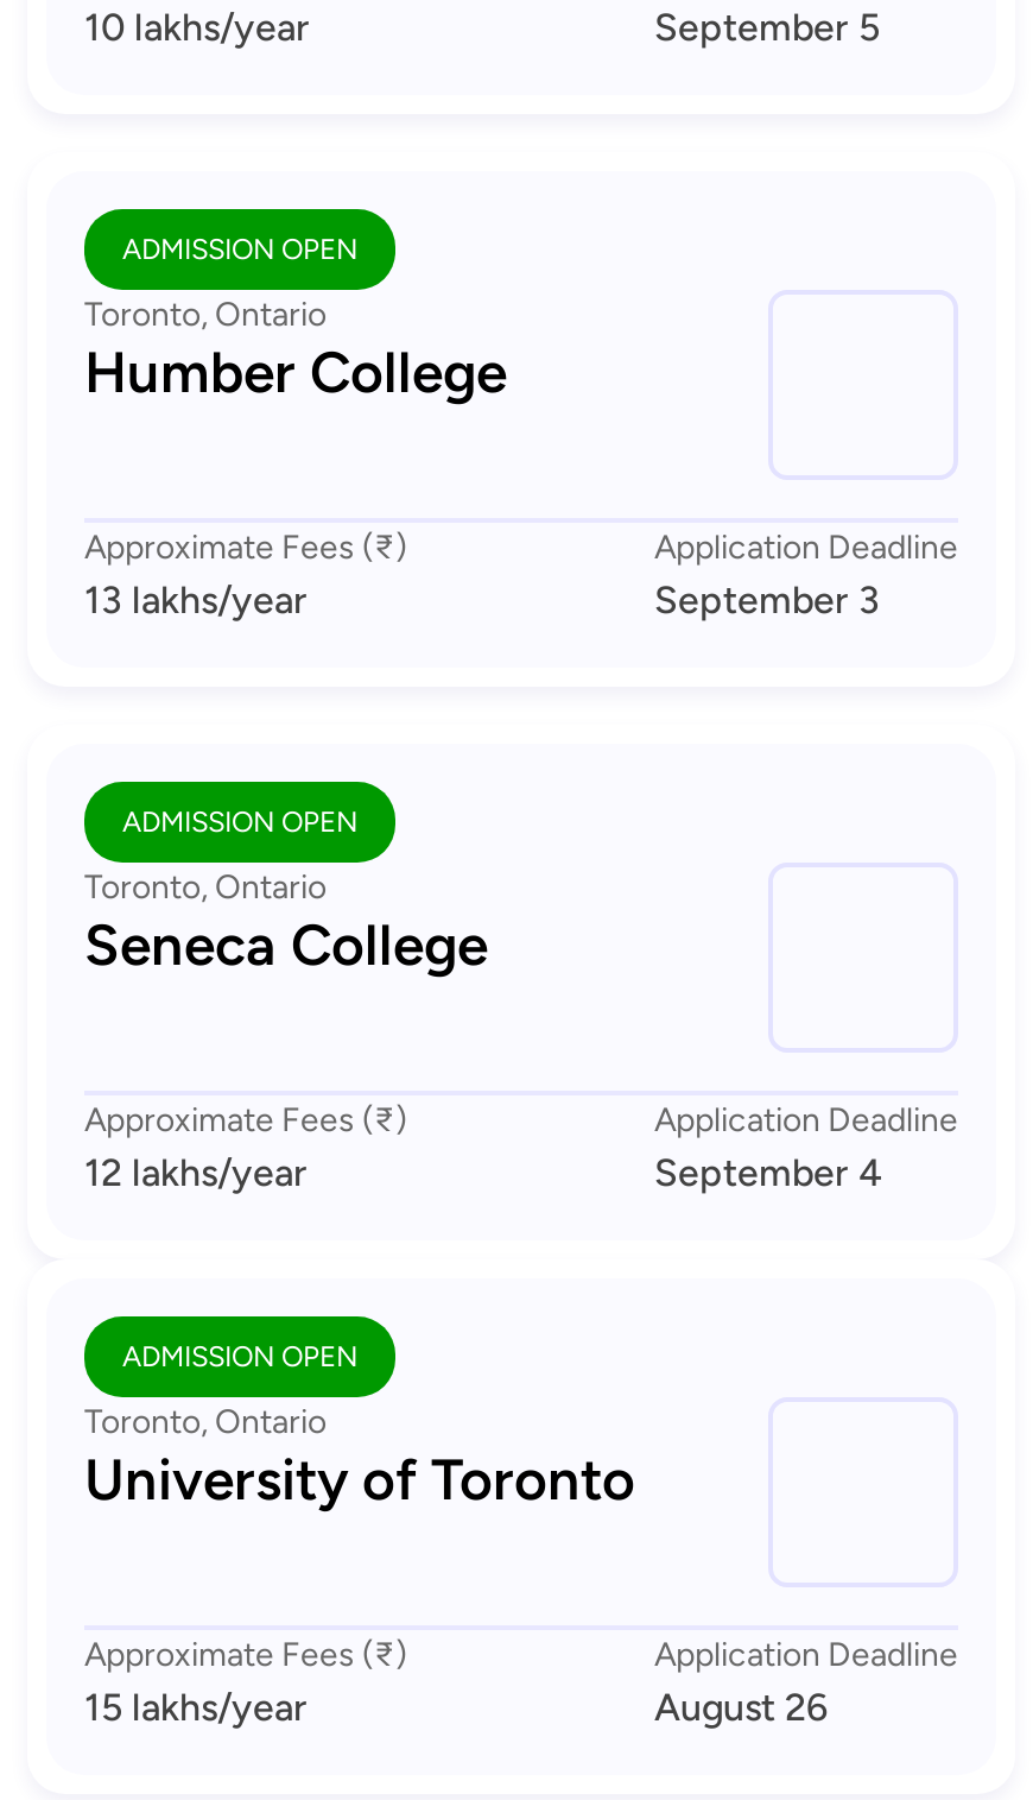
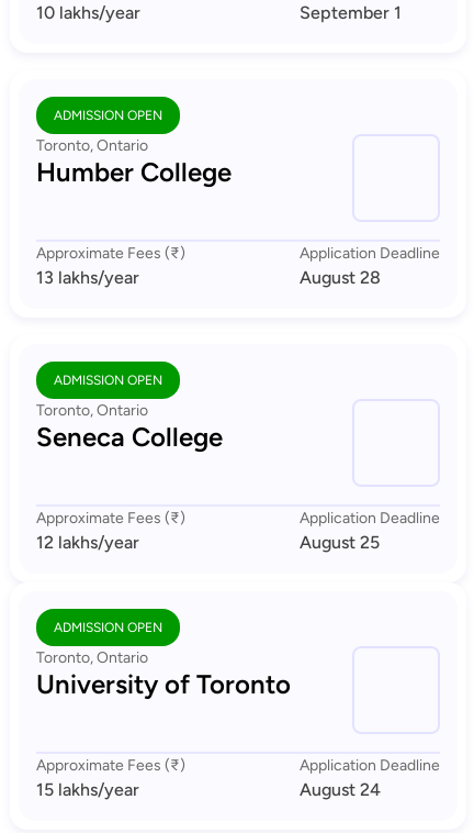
- September 5
+ September 1

- September 3
+ August 28

- September 4
+ August 25

- August 26
+ August 24
